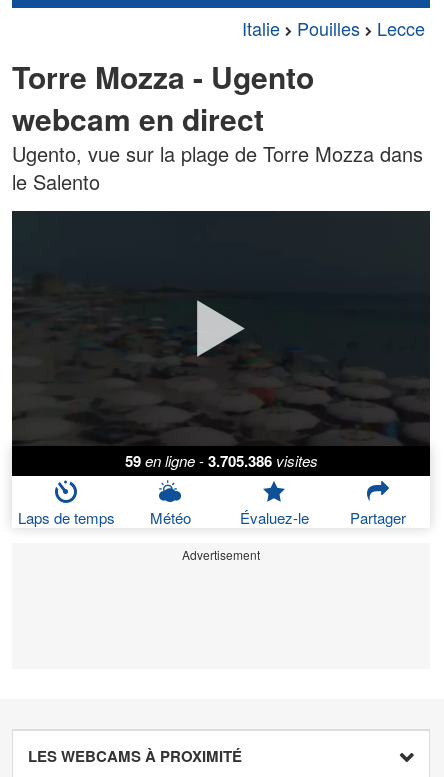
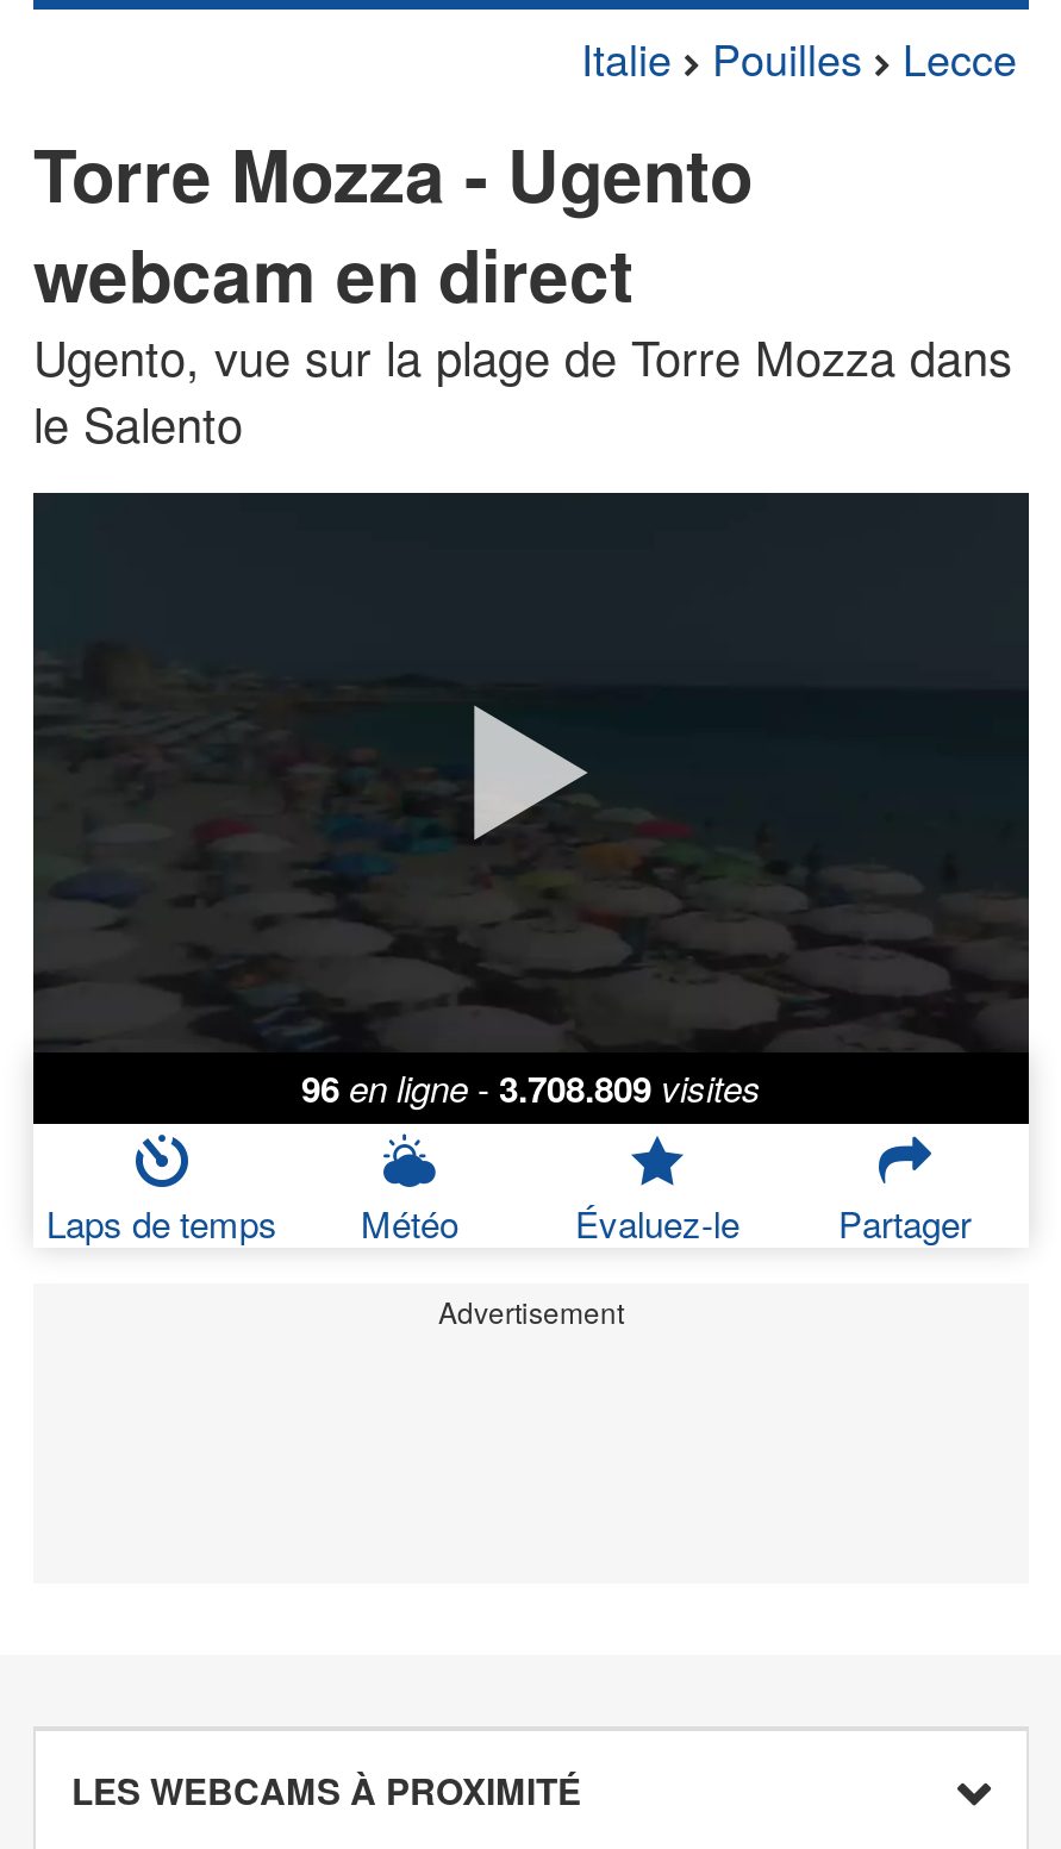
- 59 en ligne - 3.705.386 visites
+ 96 en ligne - 3.708.809 visites
